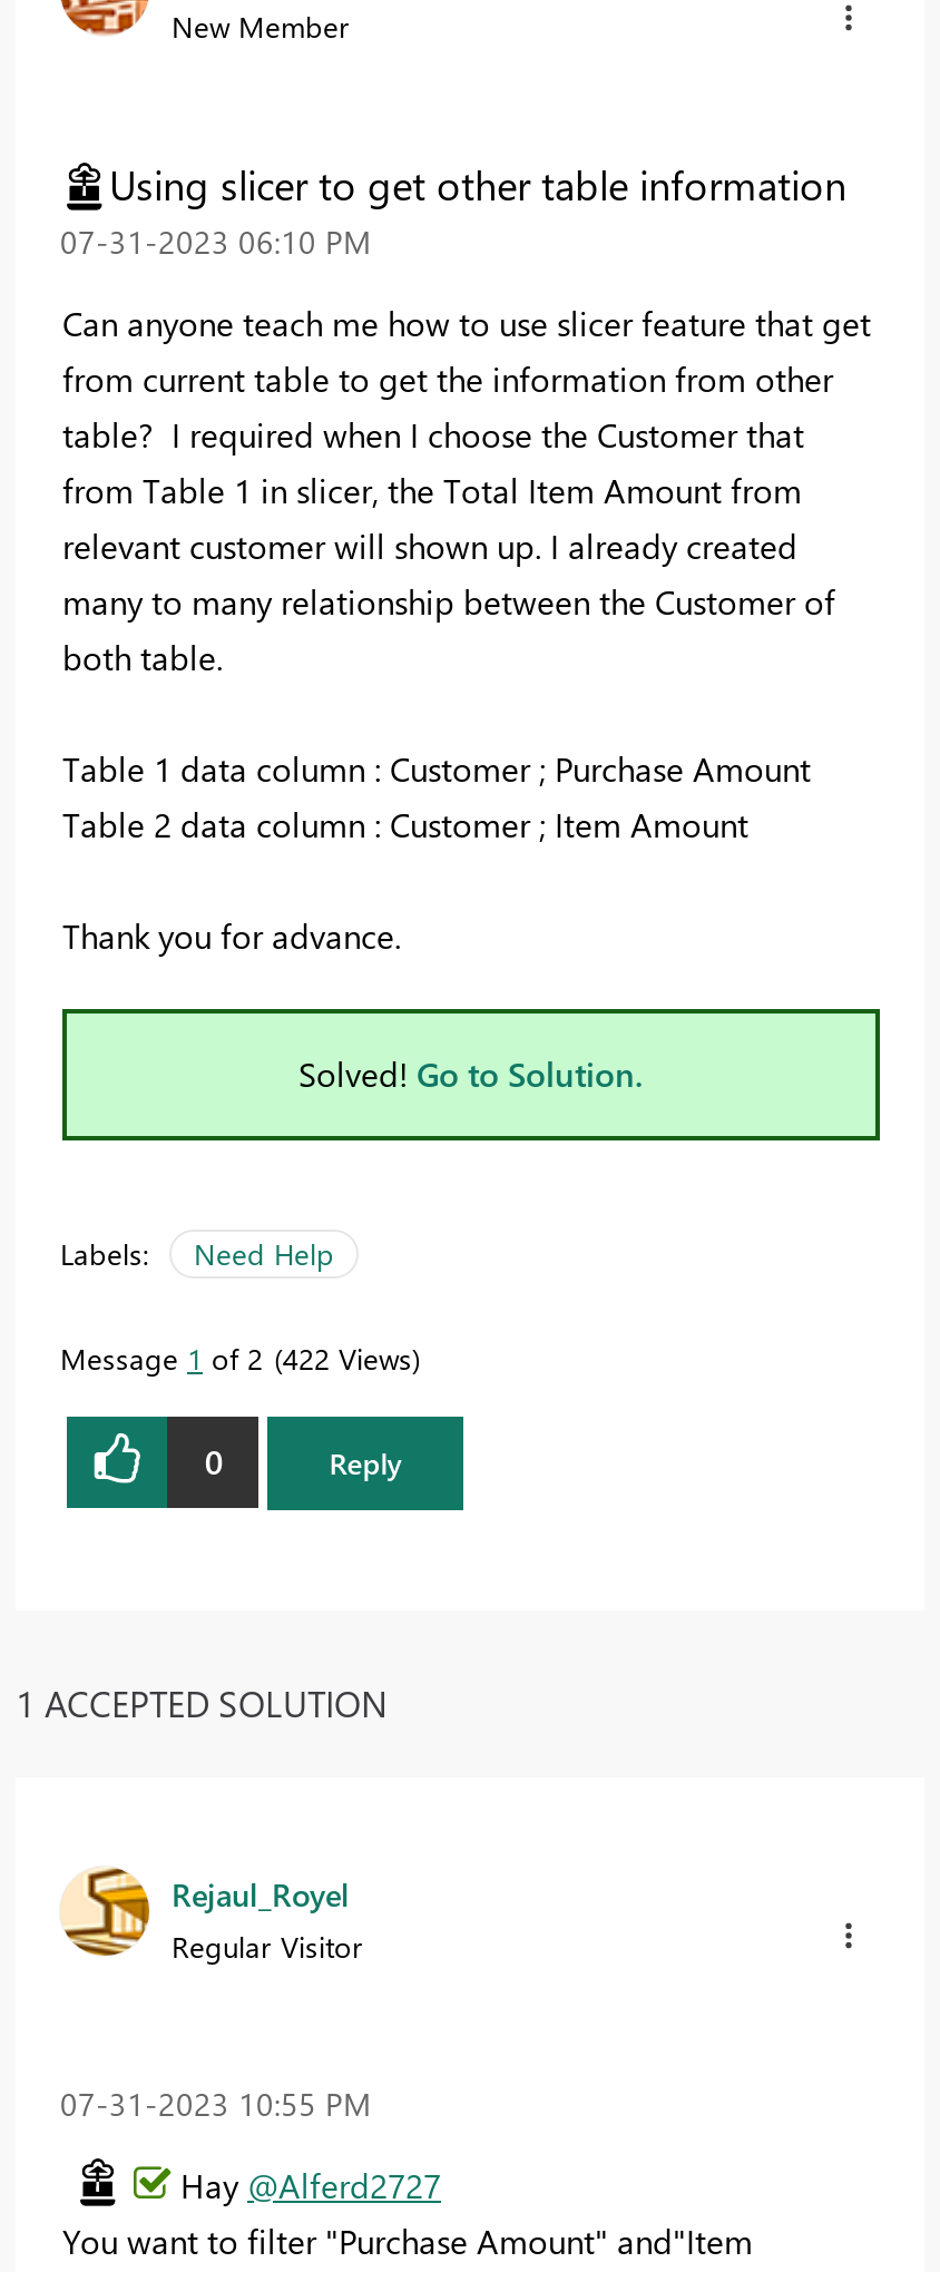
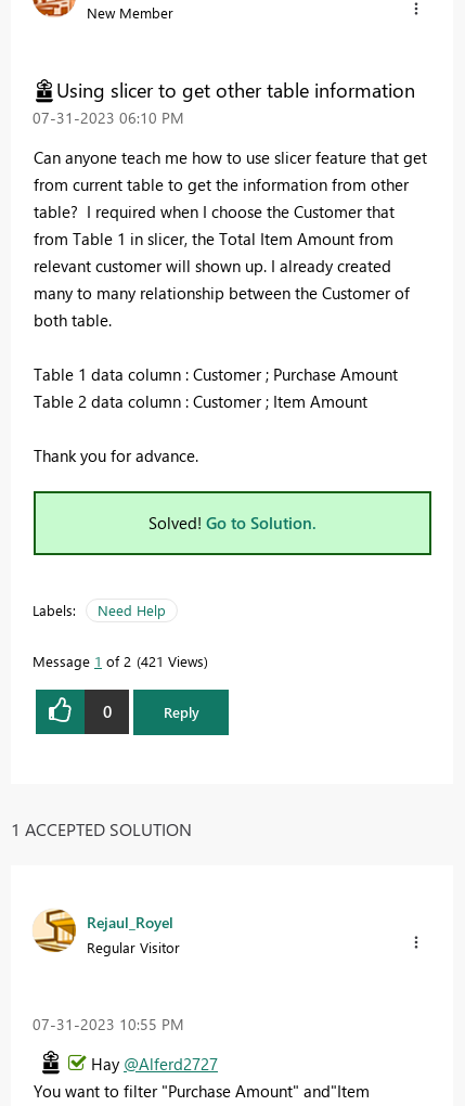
- Message 1 of 2 422 Views
+ Message 1 of 2 421 Views
